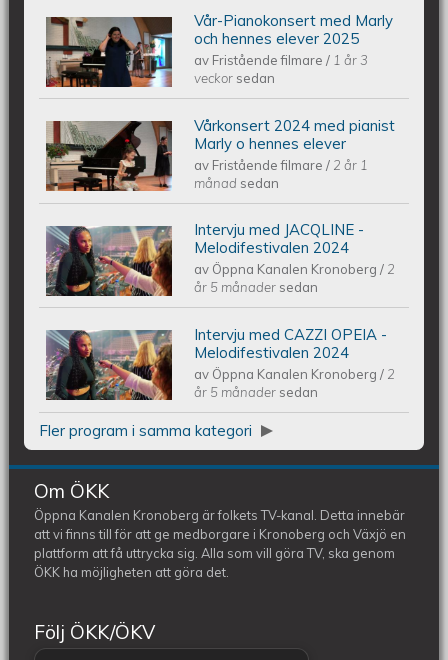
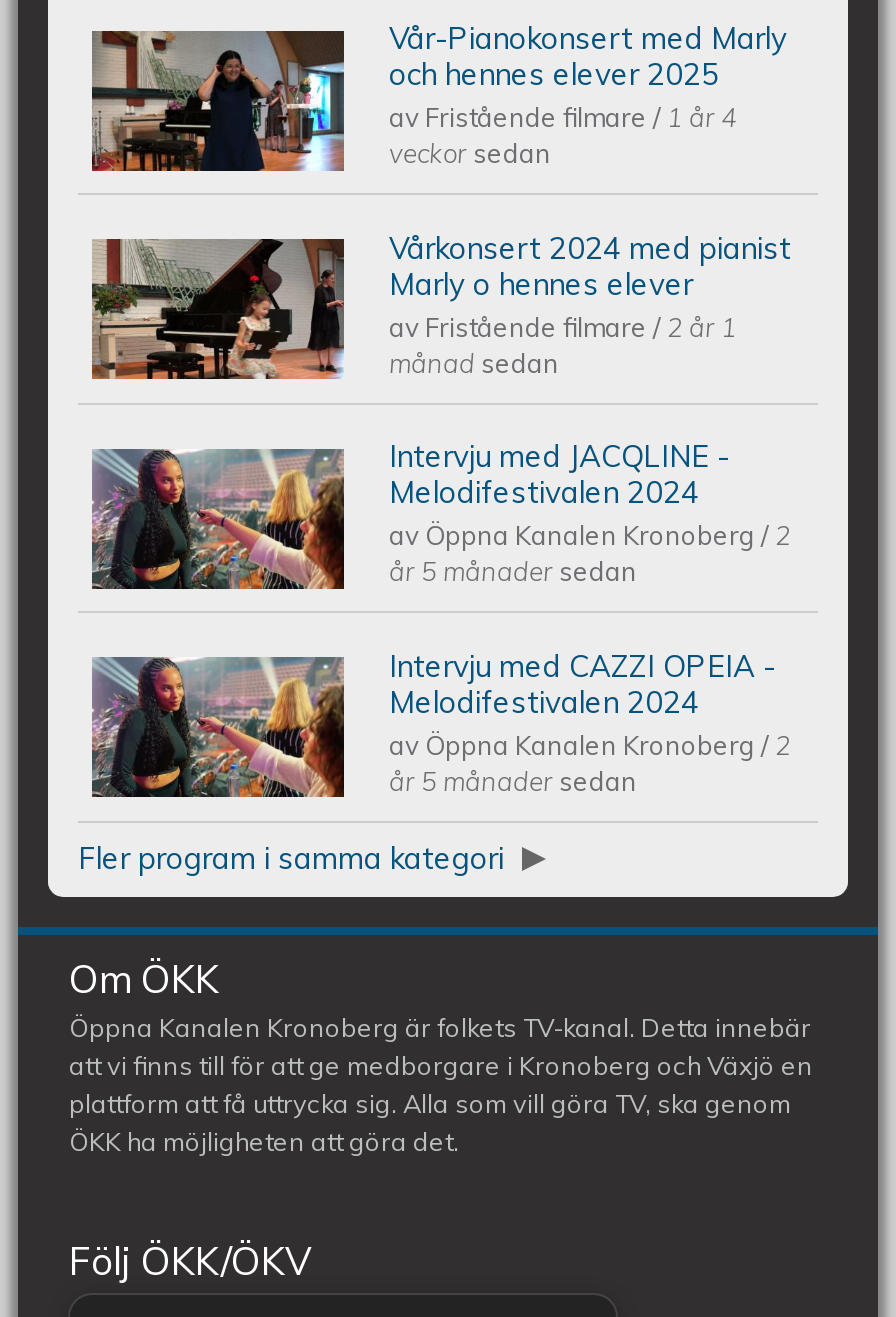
- av Fristående filmare / 1 år 3
+ av Fristående filmare / 1 år 4
